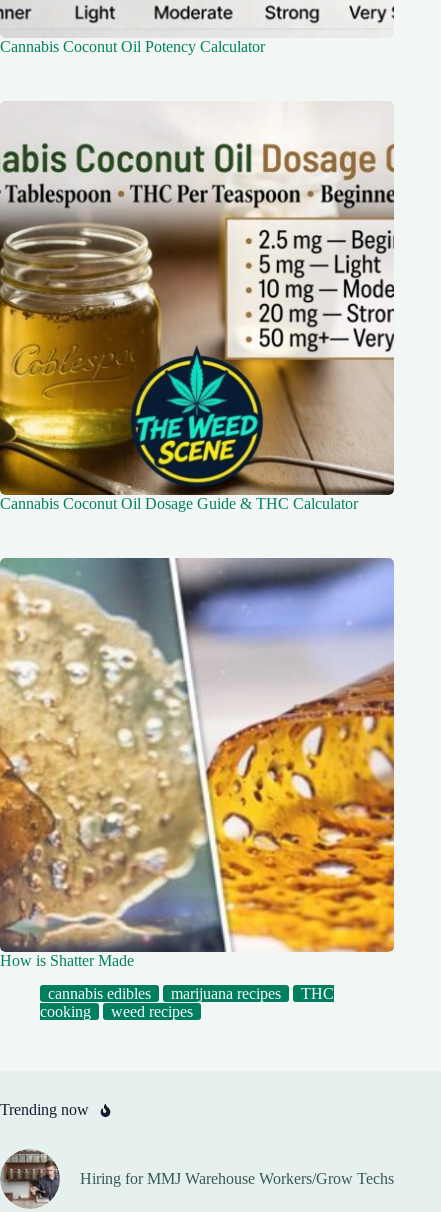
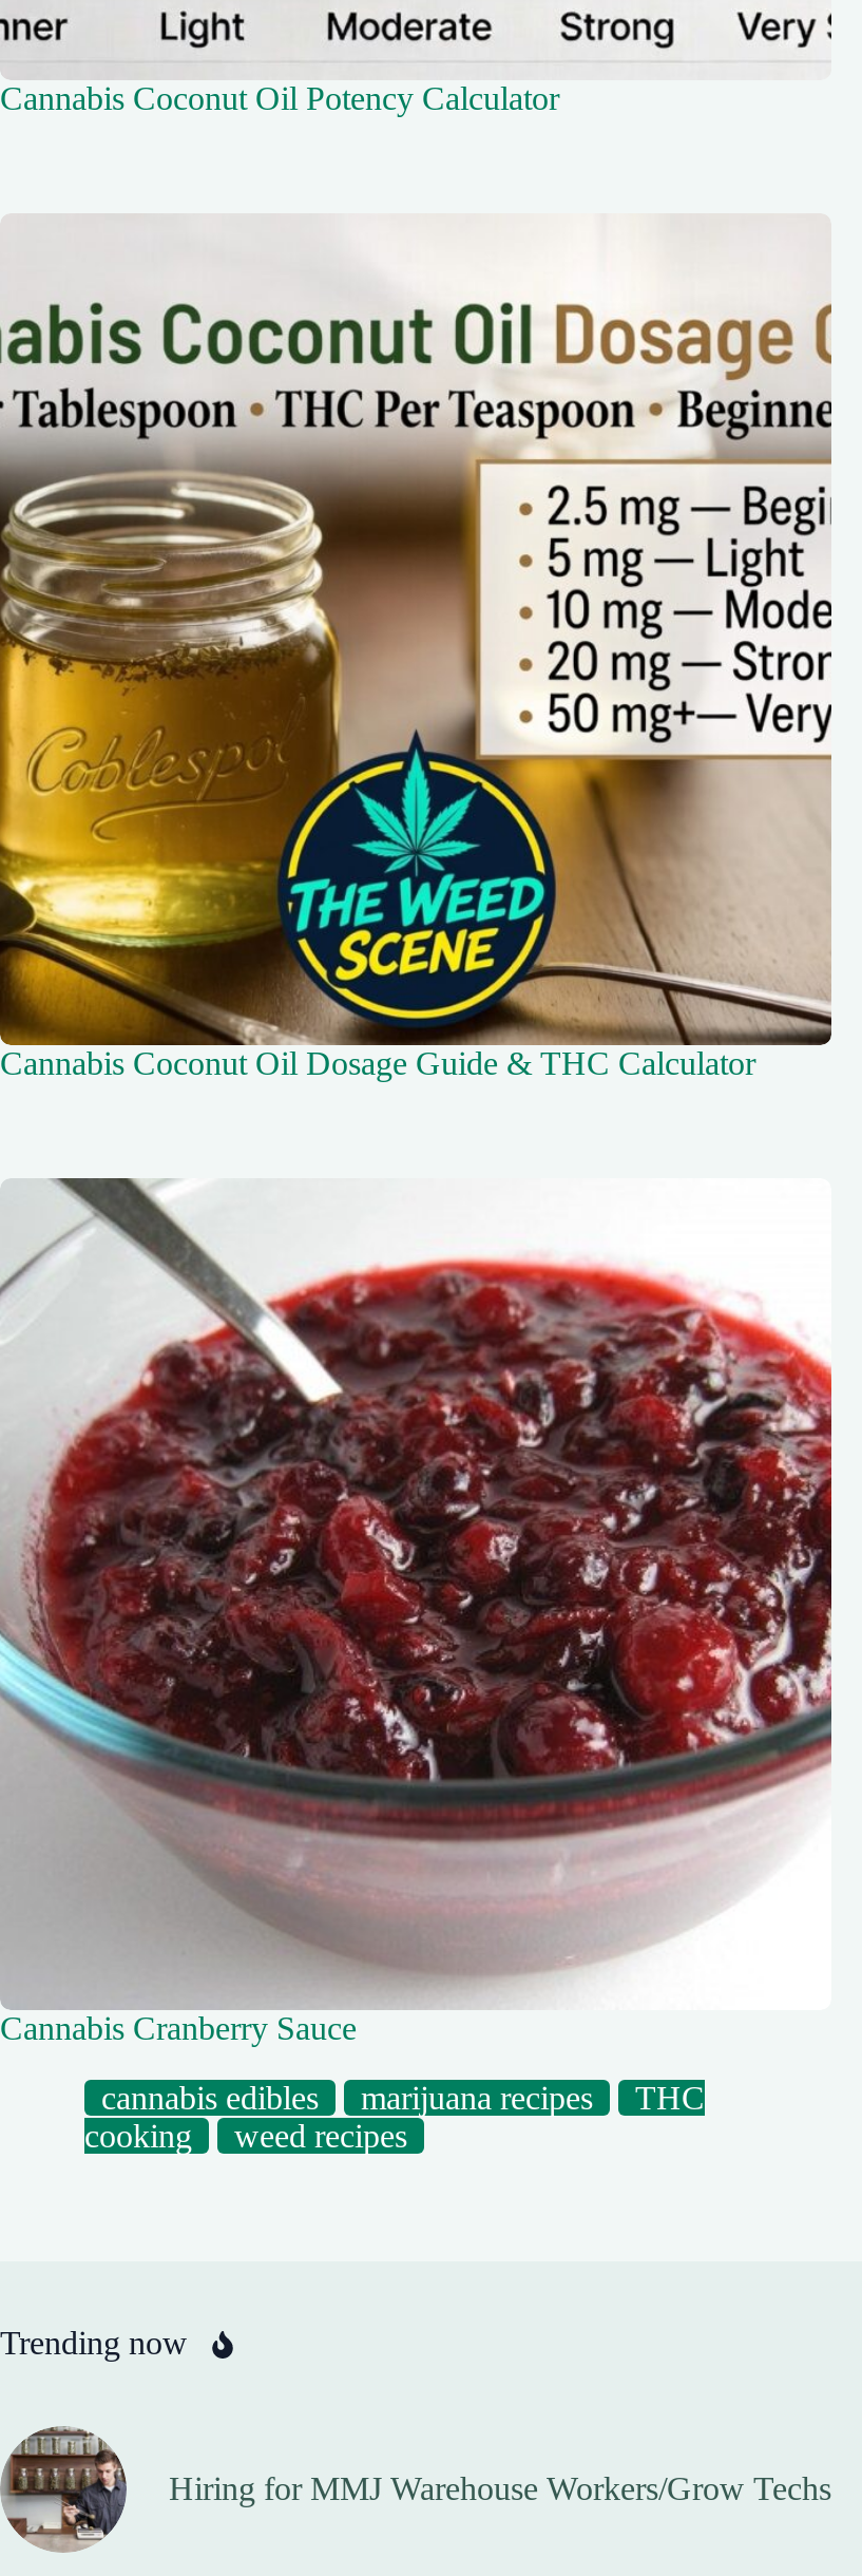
- [image]
- How is Shatter Made
+ [image]
+ Cannabis Cranberry Sauce
